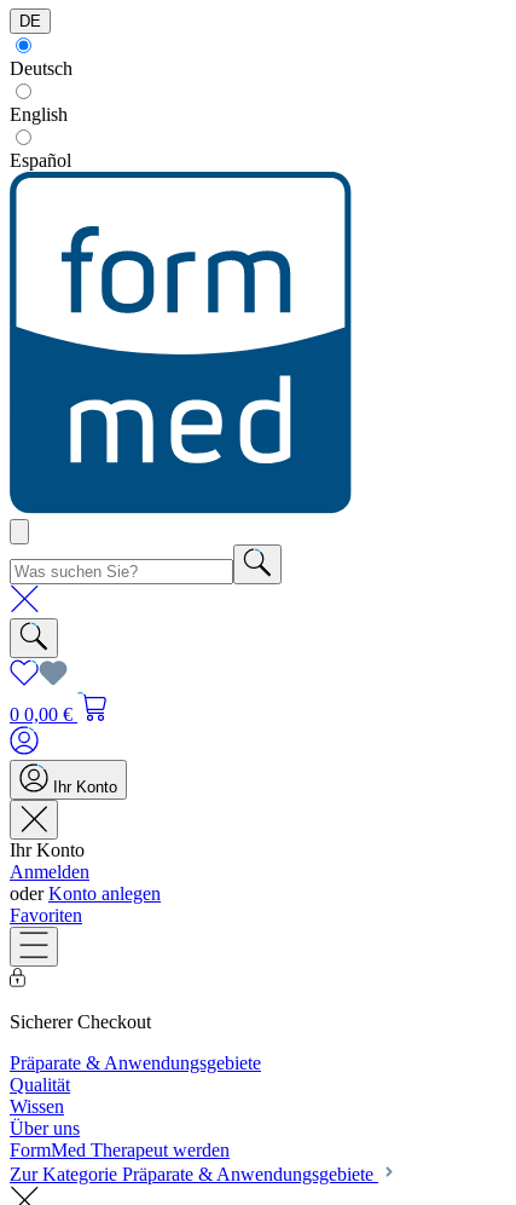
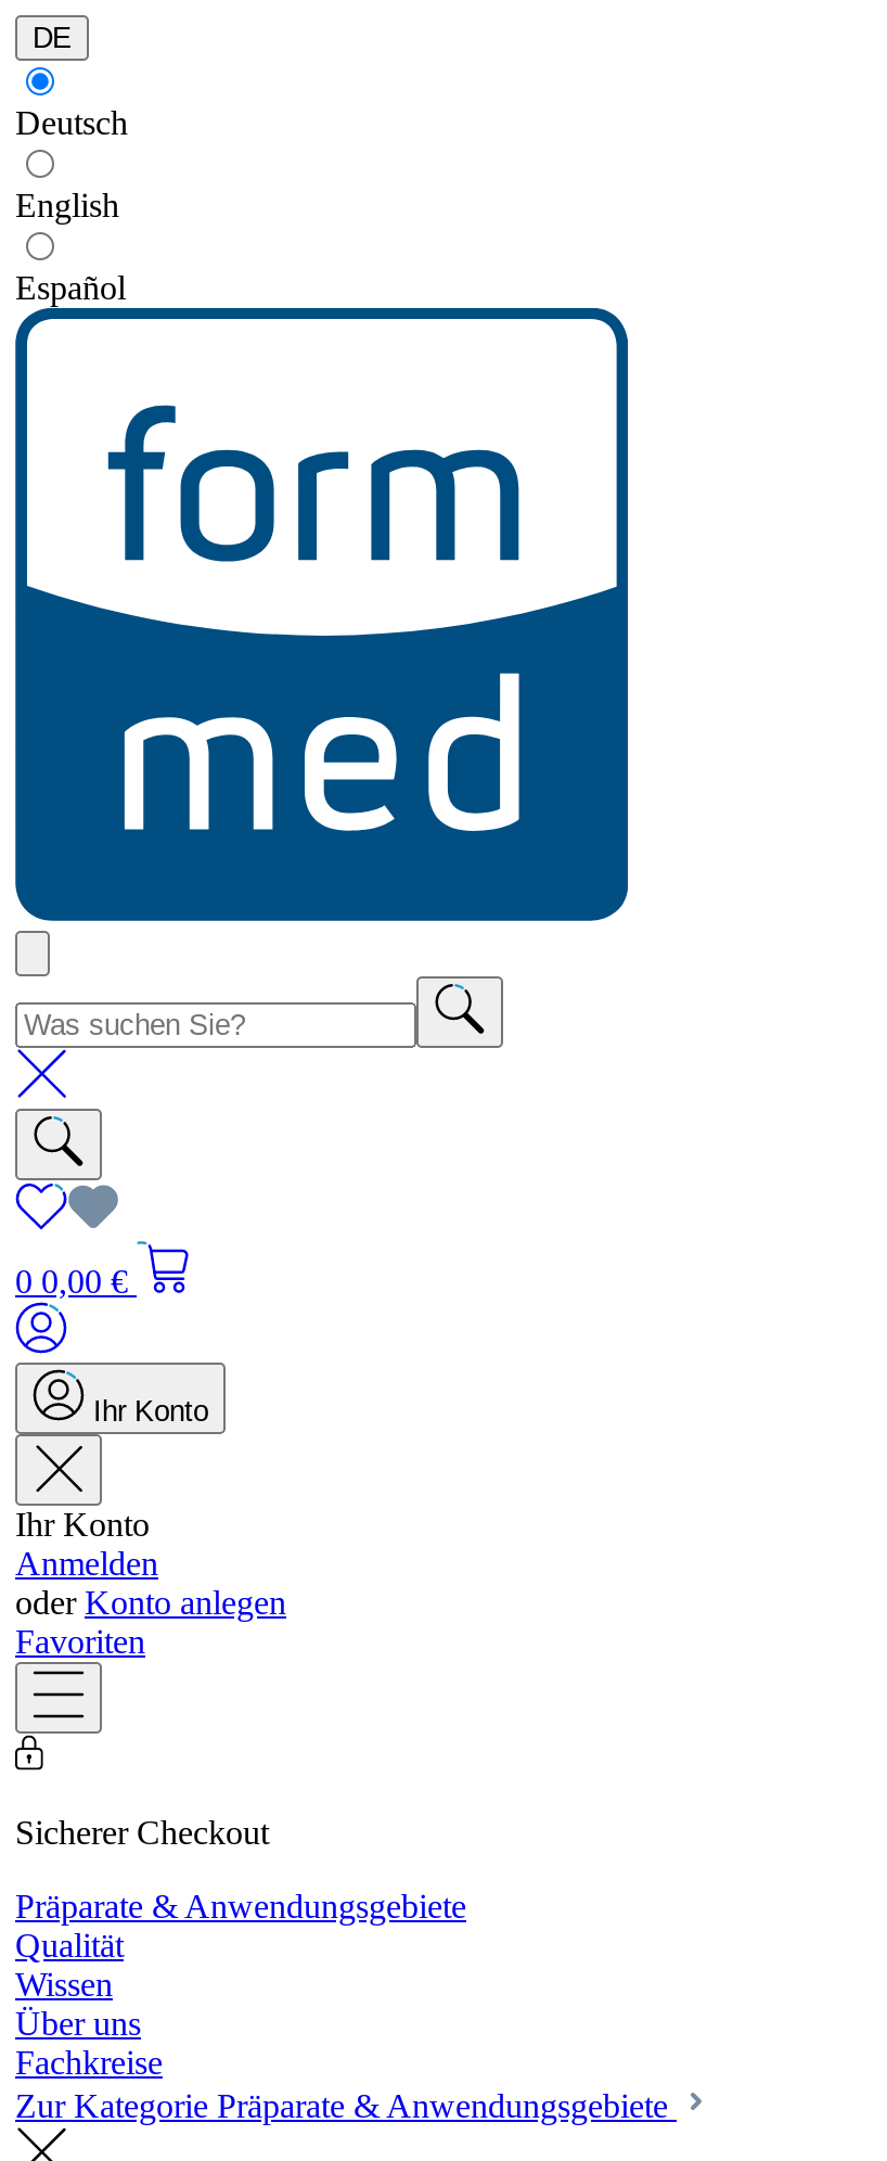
- FormMed Therapeut werden
+ Fachkreise
